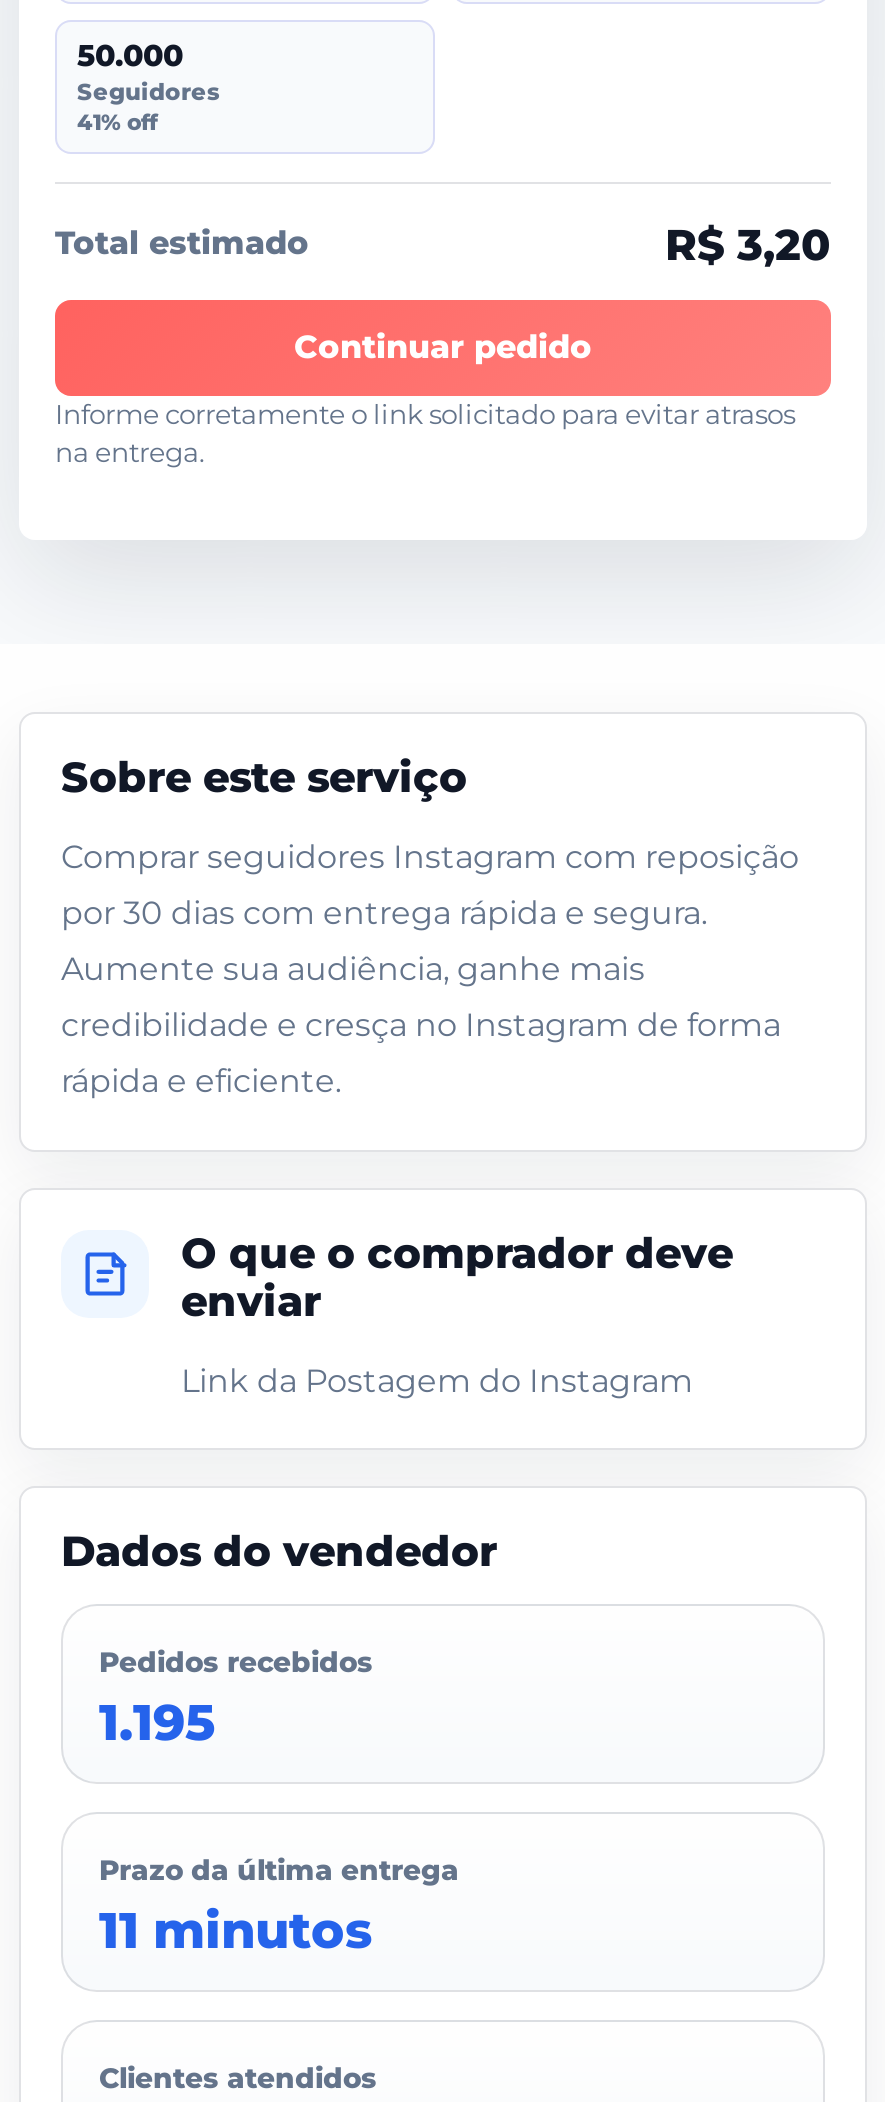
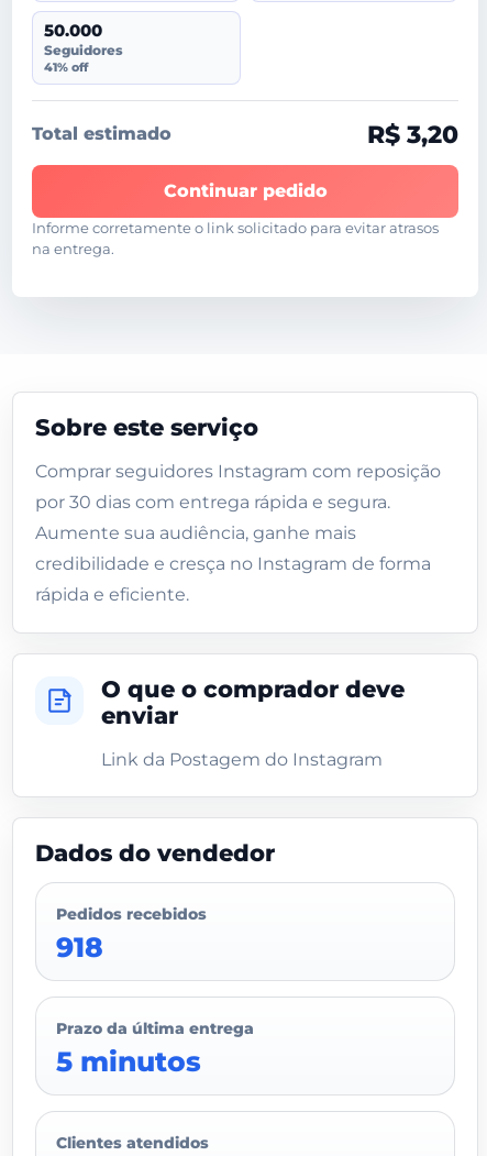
- 1.195
+ 918

- 11 minutos
+ 5 minutos
